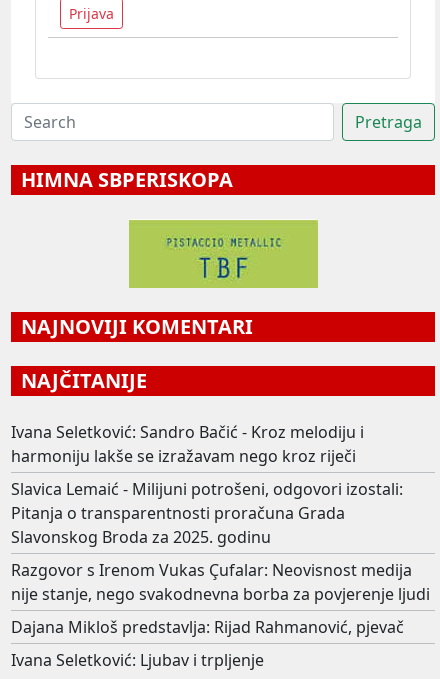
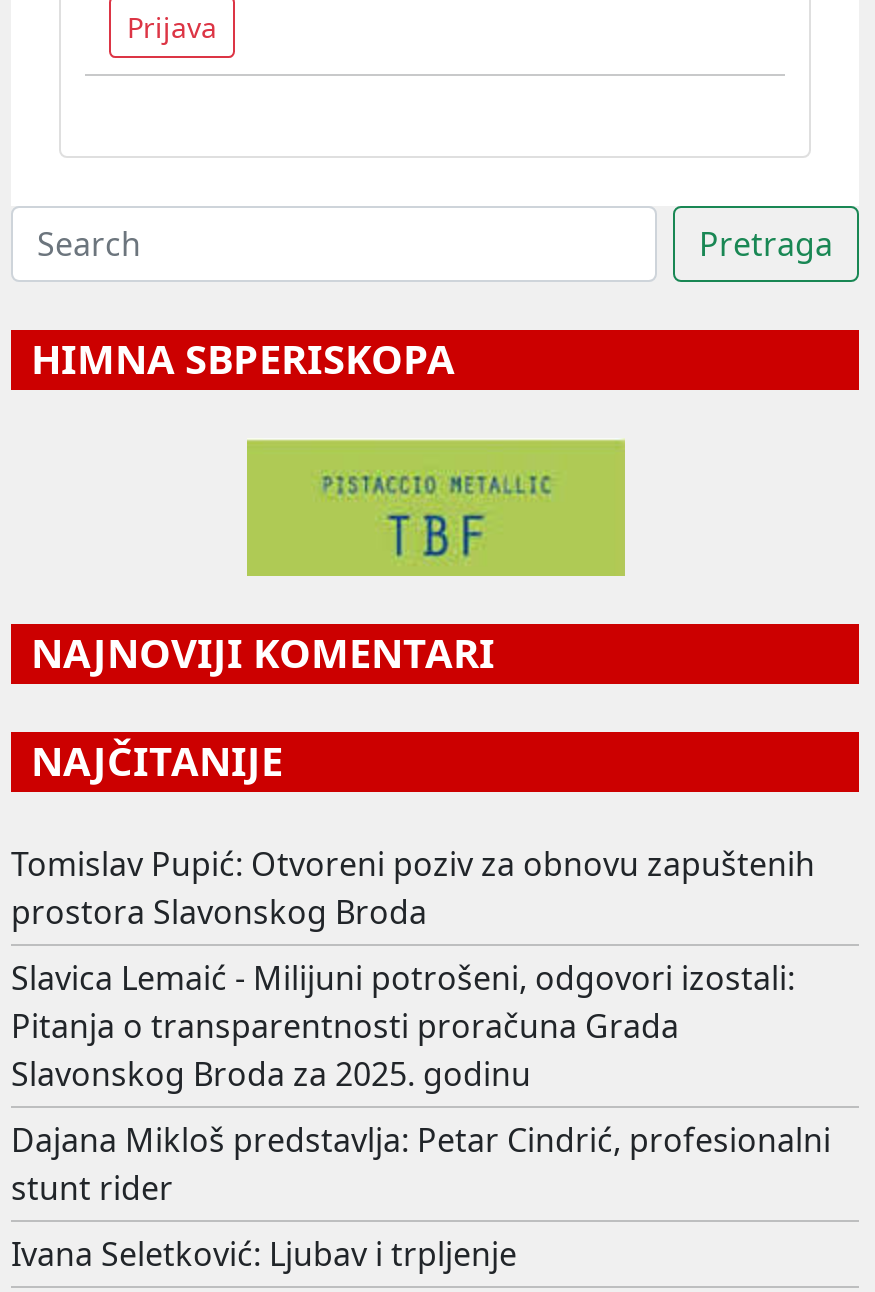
- Ivana Seletković: Sandro Bačić - Kroz melodiju i
- harmoniju lakše se izražavam nego kroz riječi
+ Tomislav Pupić: Otvoreni poziv za obnovu zapuštenih
+ prostora Slavonskog Broda

- Razgovor s Irenom Vukas Çufalar: Neovisnost medija
- nije stanje, nego svakodnevna borba za povjerenje ljudi
- Dajana Mikloš predstavlja: Rijad Rahmanović, pjevač
+ Dajana Mikloš predstavlja: Petar Cindrić, profesionalni
+ stunt rider
